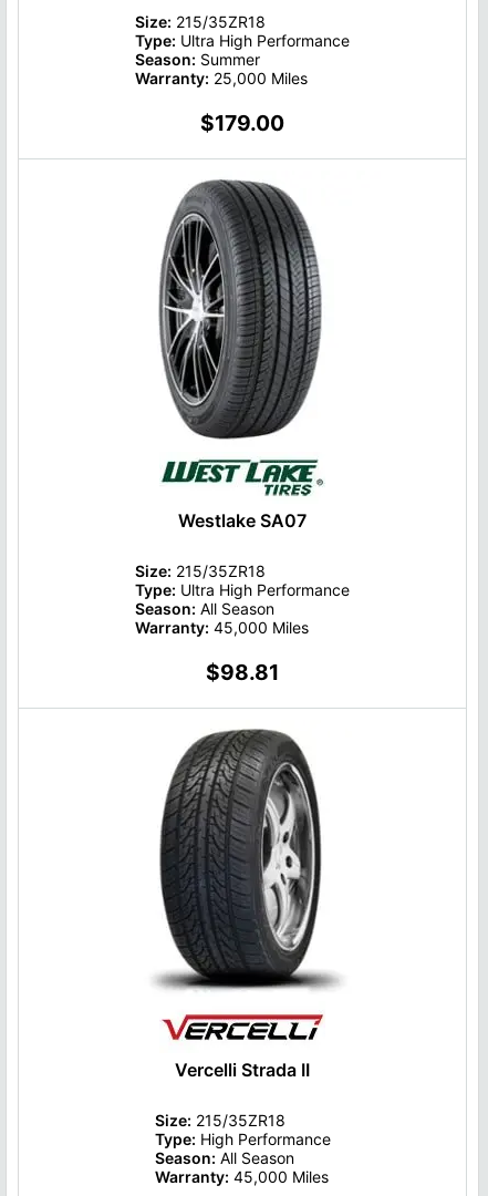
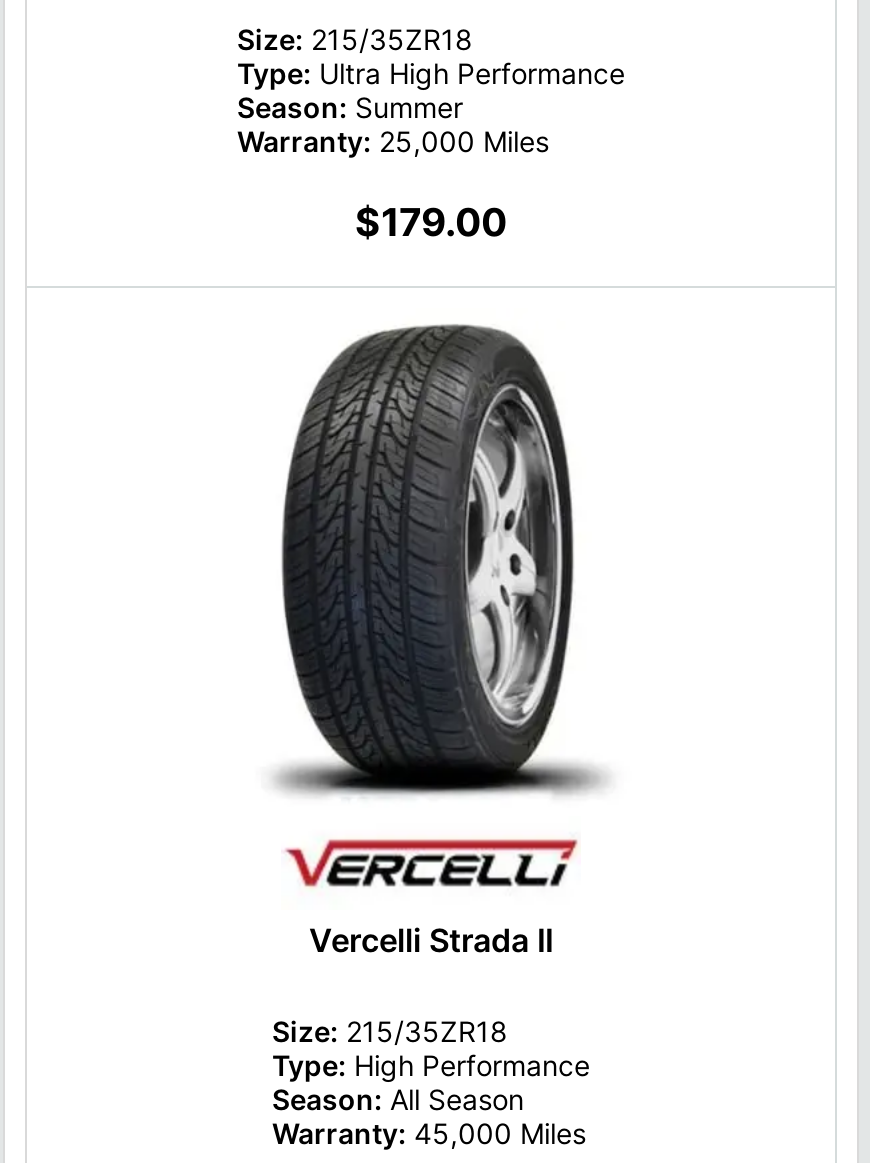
- [image]

- [image]
- Westlake SA07
- Size: 215/35ZR18
- Type: Ultra High Performance
- Season: All Season
- Warranty: 45,000 Miles
- $98.81
